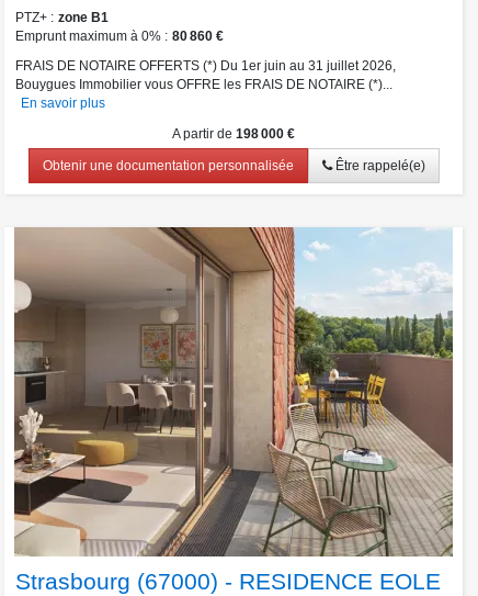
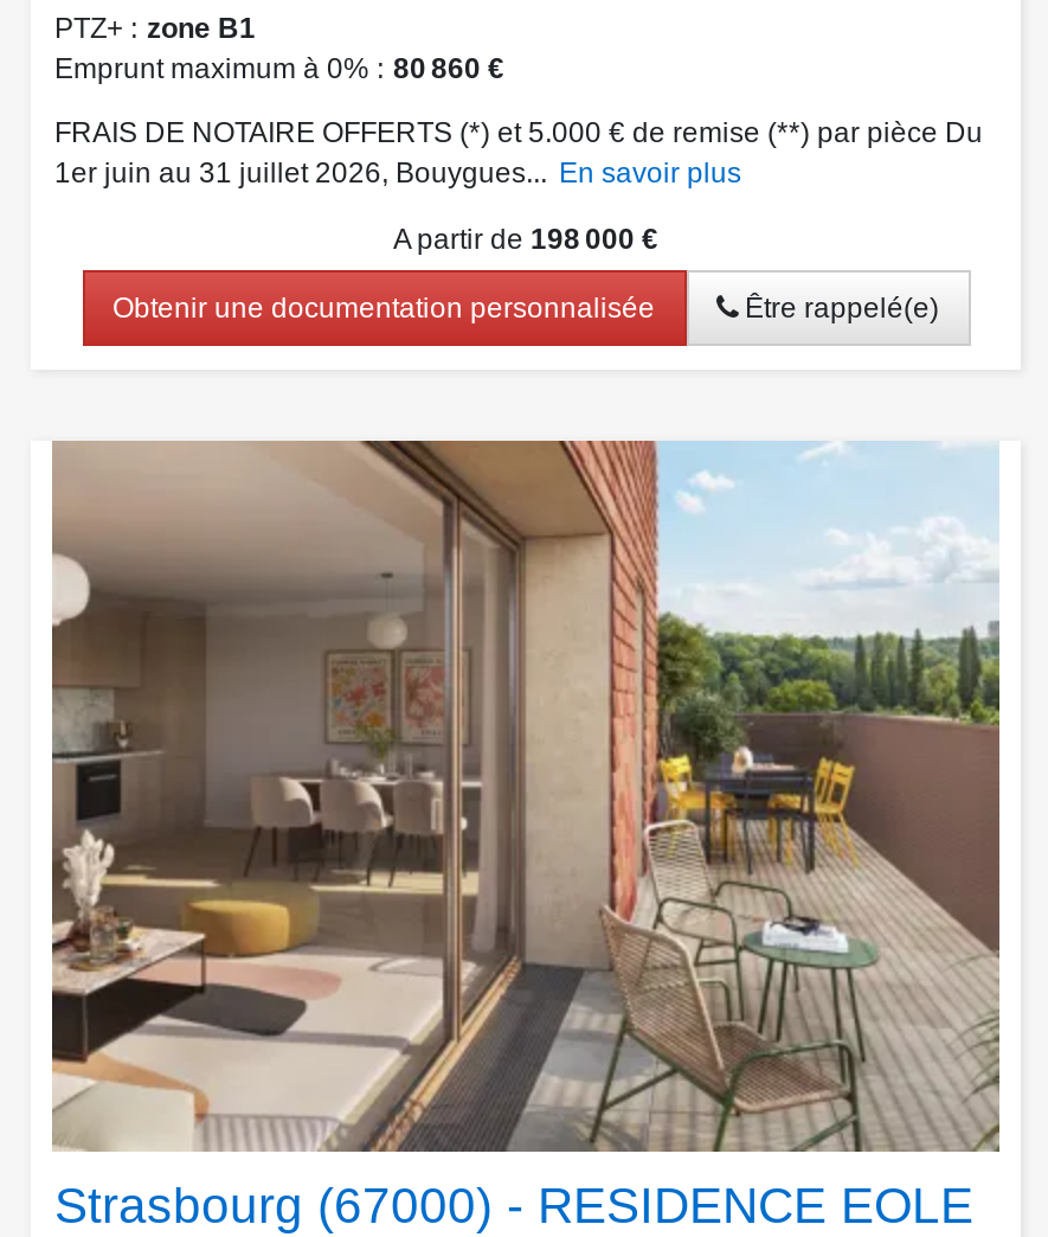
- FRAIS DE NOTAIRE OFFERTS (*) Du 1er juin au 31 juillet 2026,
- Bouygues Immobilier vous OFFRE les FRAIS DE NOTAIRE (*)...
- En savoir plus
+ FRAIS DE NOTAIRE OFFERTS (*) et 5.000 € de remise (**) par pièce Du
+ 1er juin au 31 juillet 2026, Bouygues... En savoir plus
